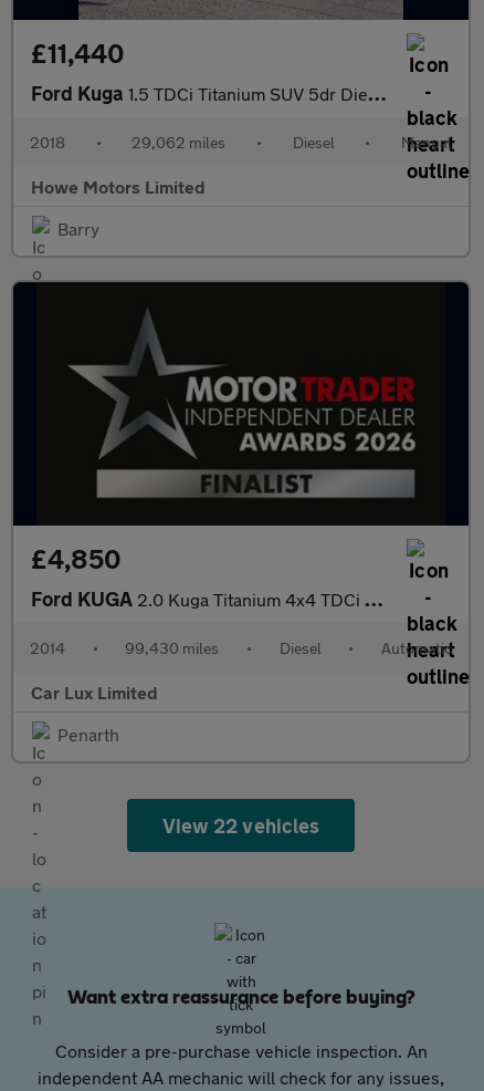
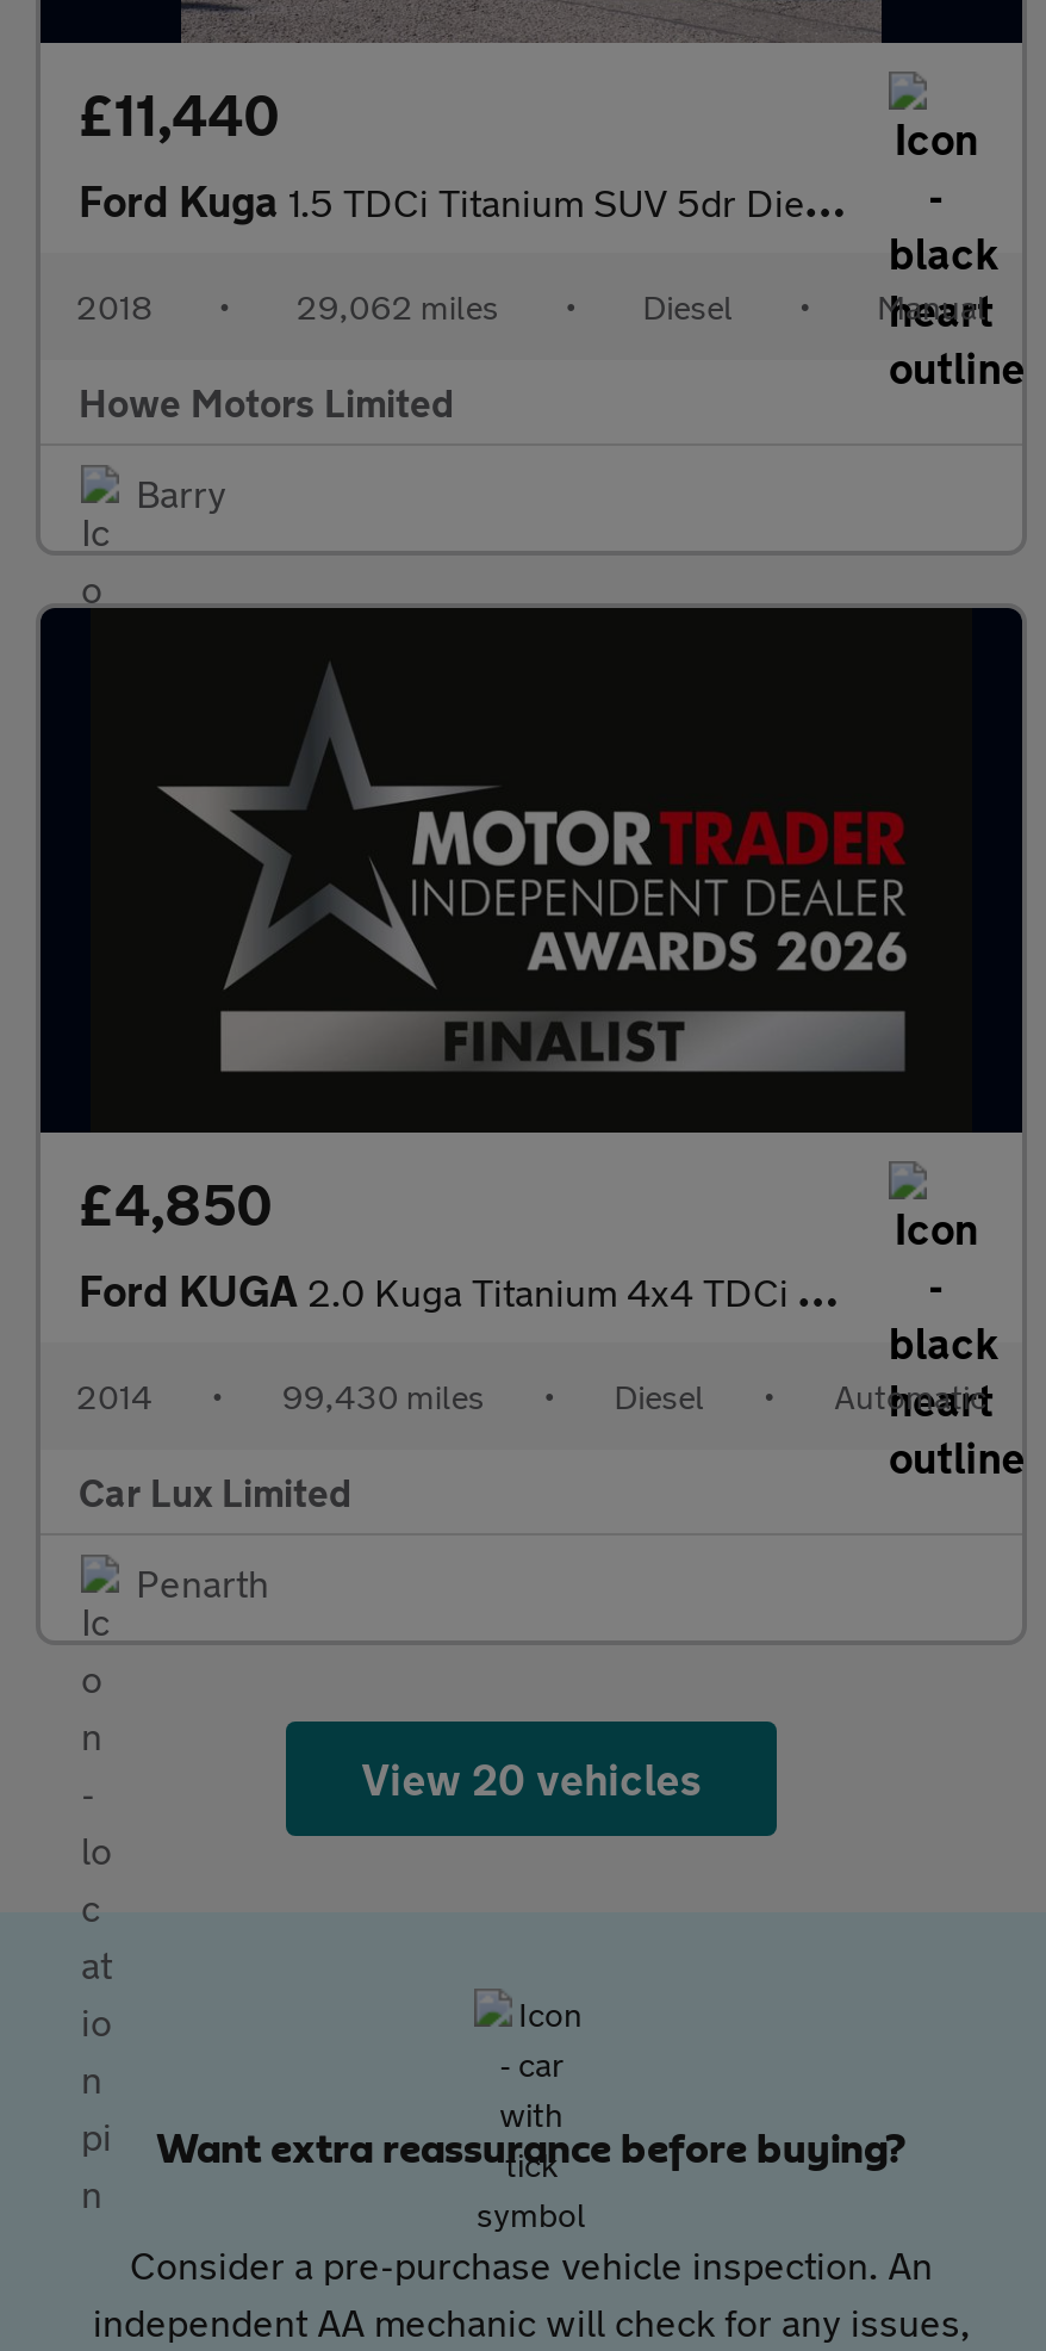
- View 22 vehicles
+ View 20 vehicles
